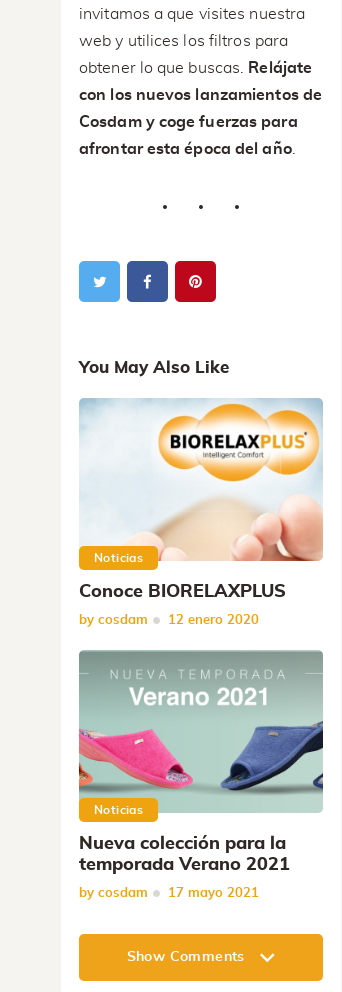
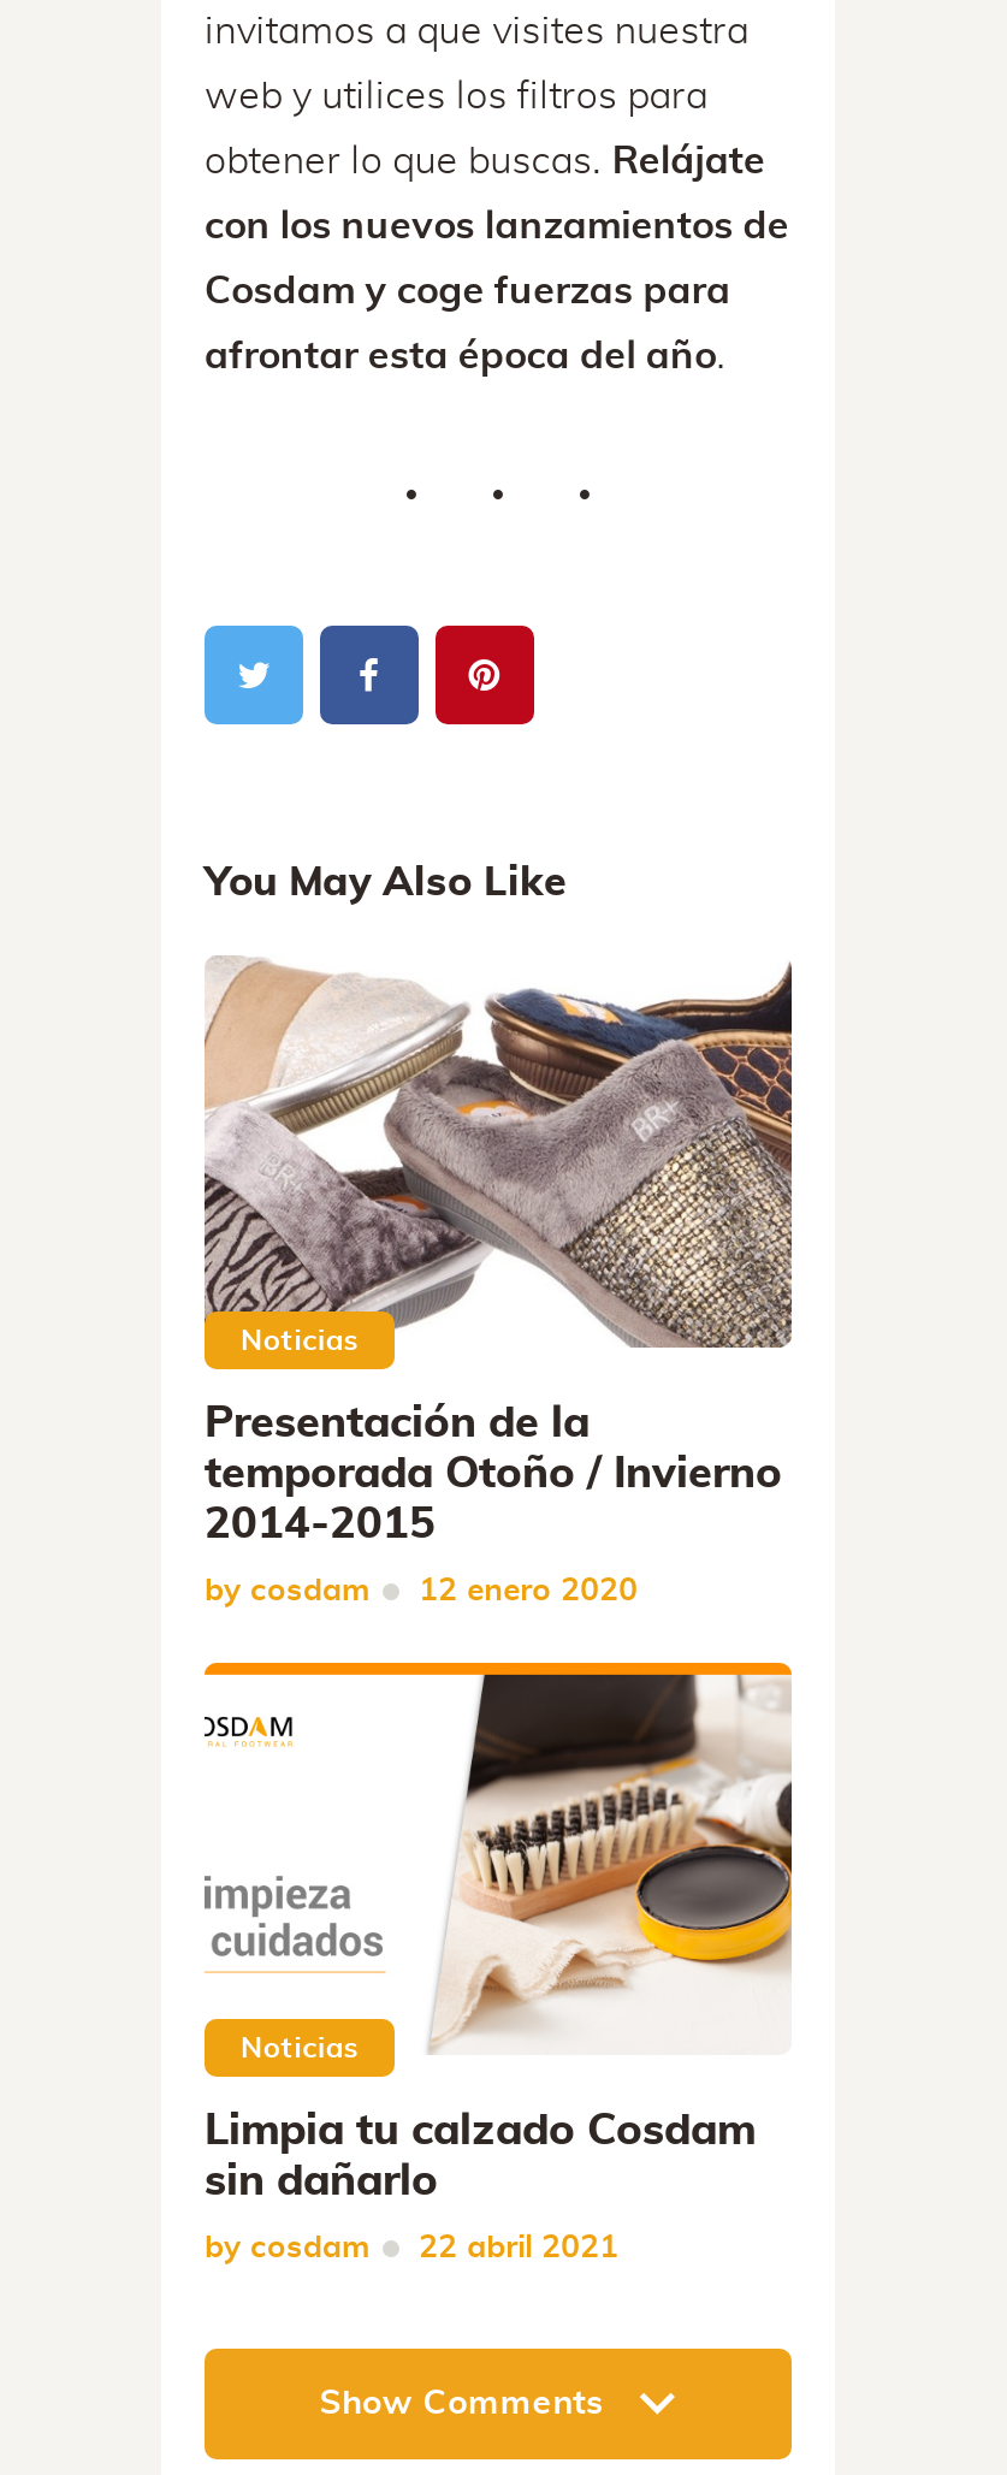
- [image]
- Conoce BIORELAXPLUS
+ [image]
+ Presentación de la
+ temporada Otoño / Invierno
+ 2014-2015

- [image]
- Nueva colección para la
- temporada Verano 2021
+ [image]
+ Limpia tu calzado Cosdam
+ sin dañarlo

- by cosdam 17 mayo 2021
+ by cosdam 22 abril 2021
